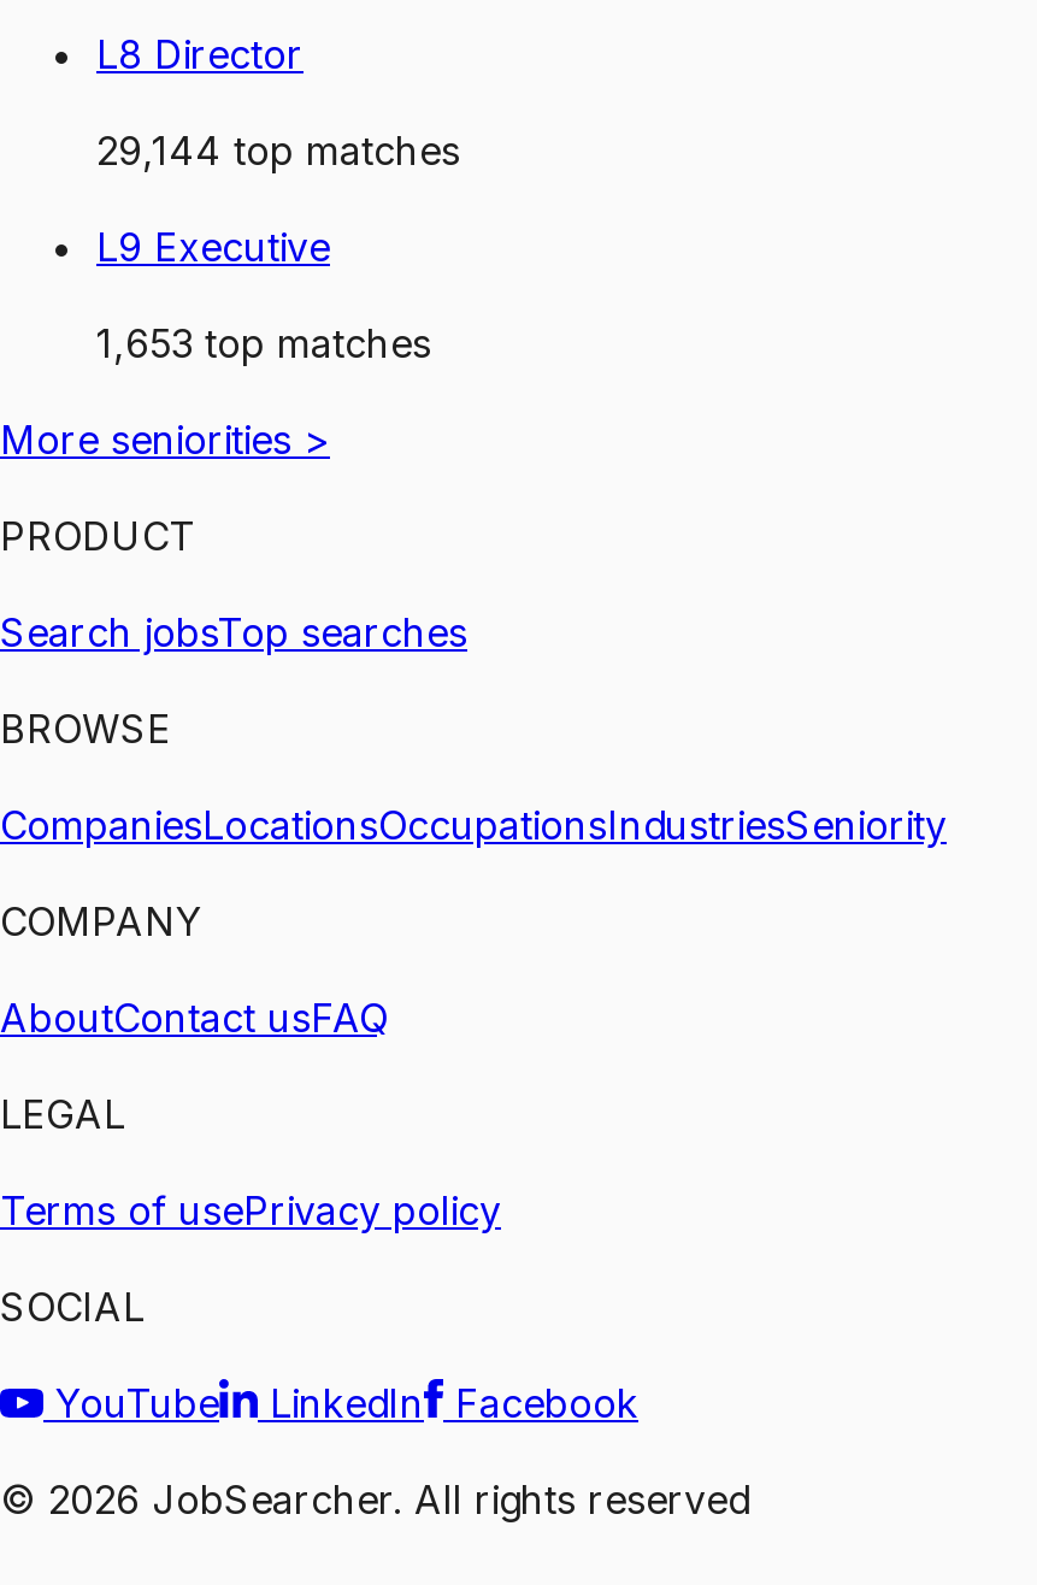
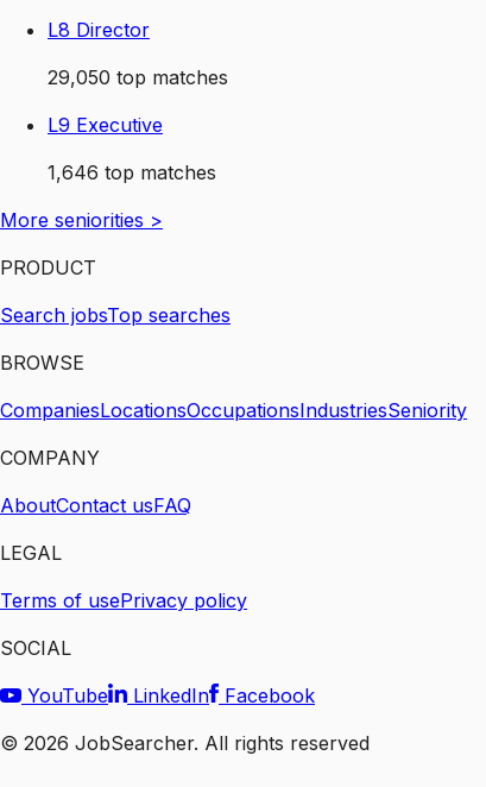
- 29,144 top matches
+ 29,050 top matches

- 1,653 top matches
+ 1,646 top matches
